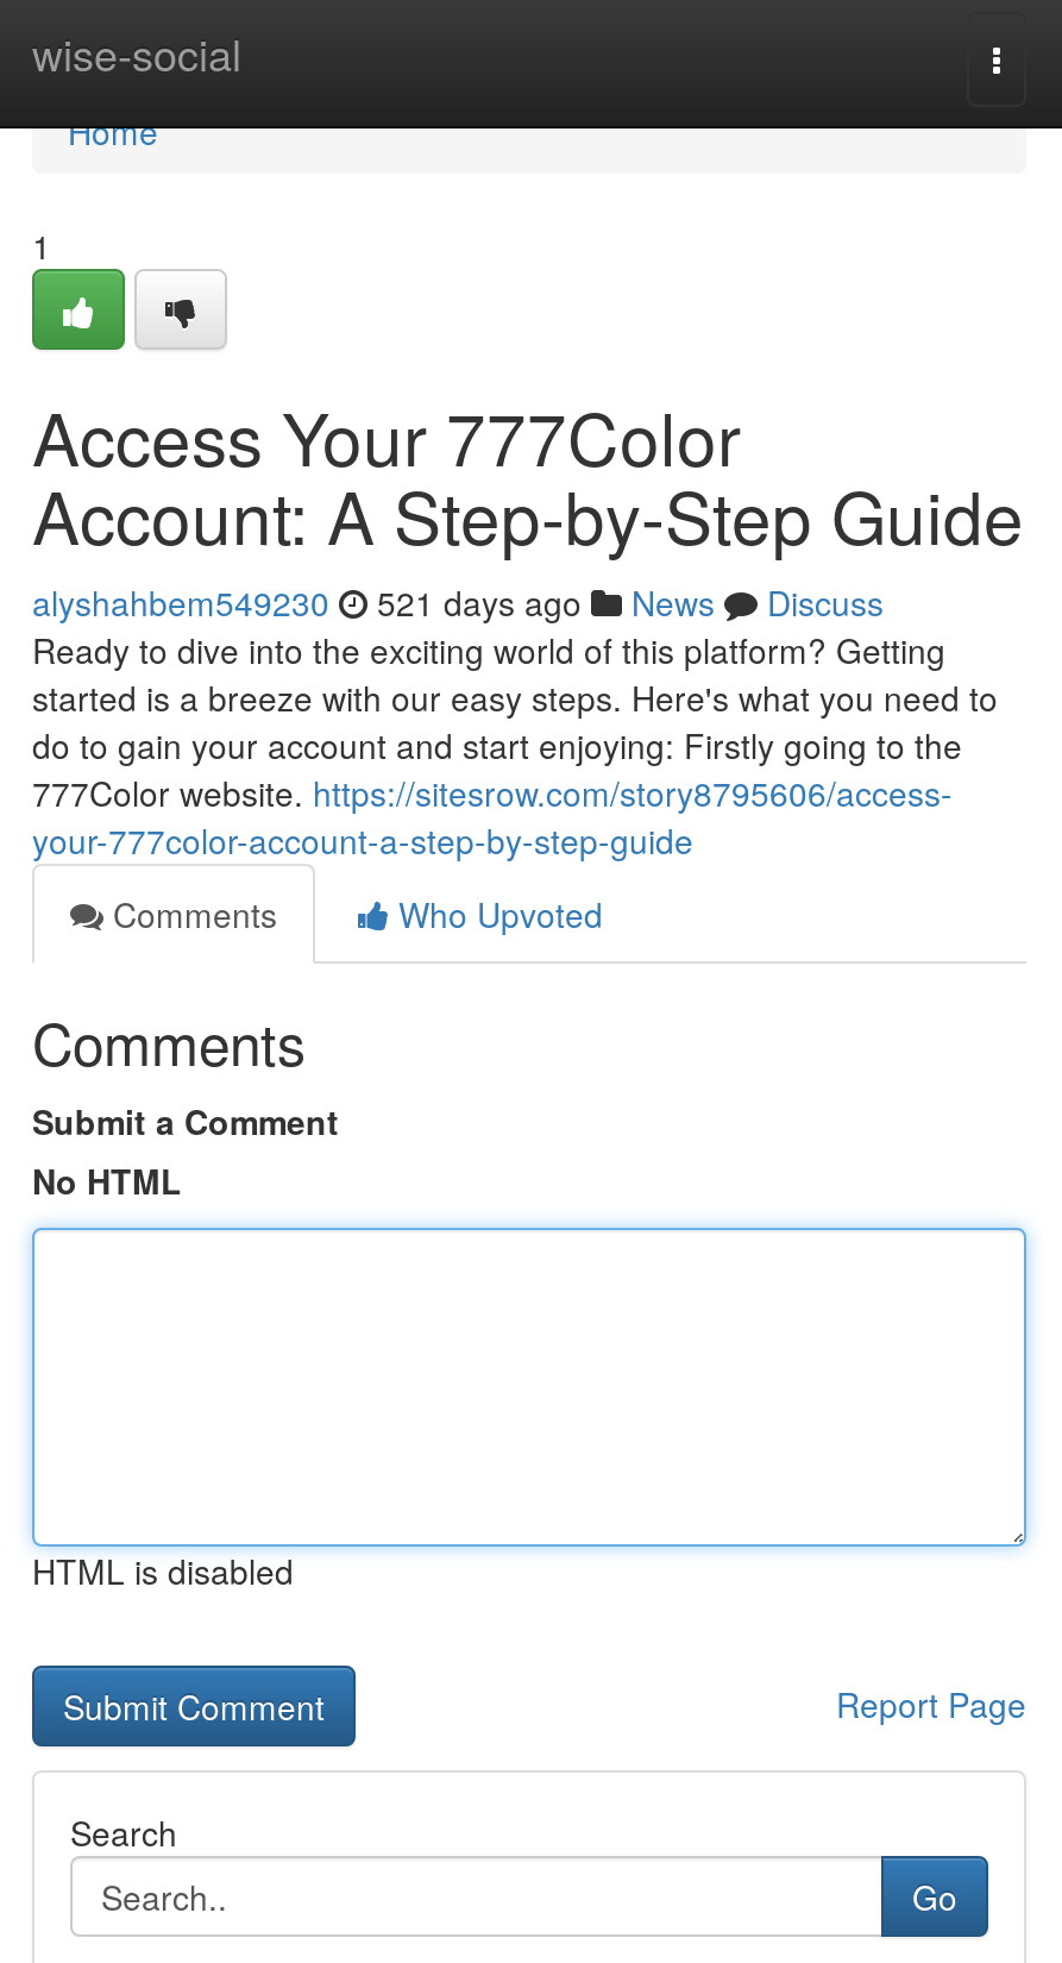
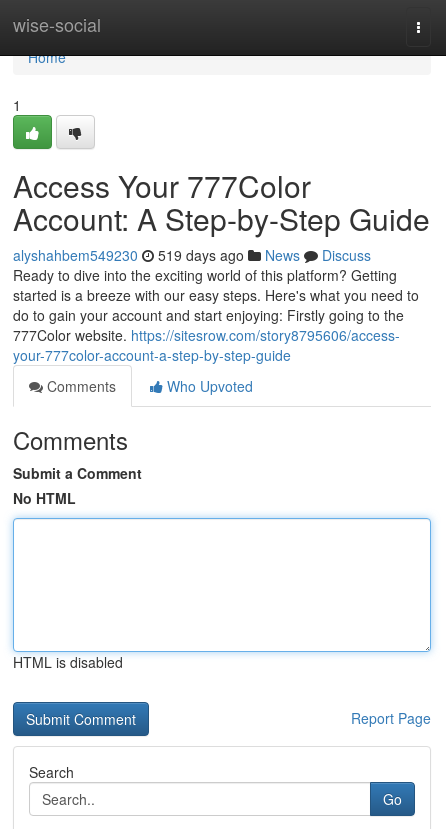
- alyshahbem549230 521 days ago News Discuss
+ alyshahbem549230 519 days ago News Discuss
